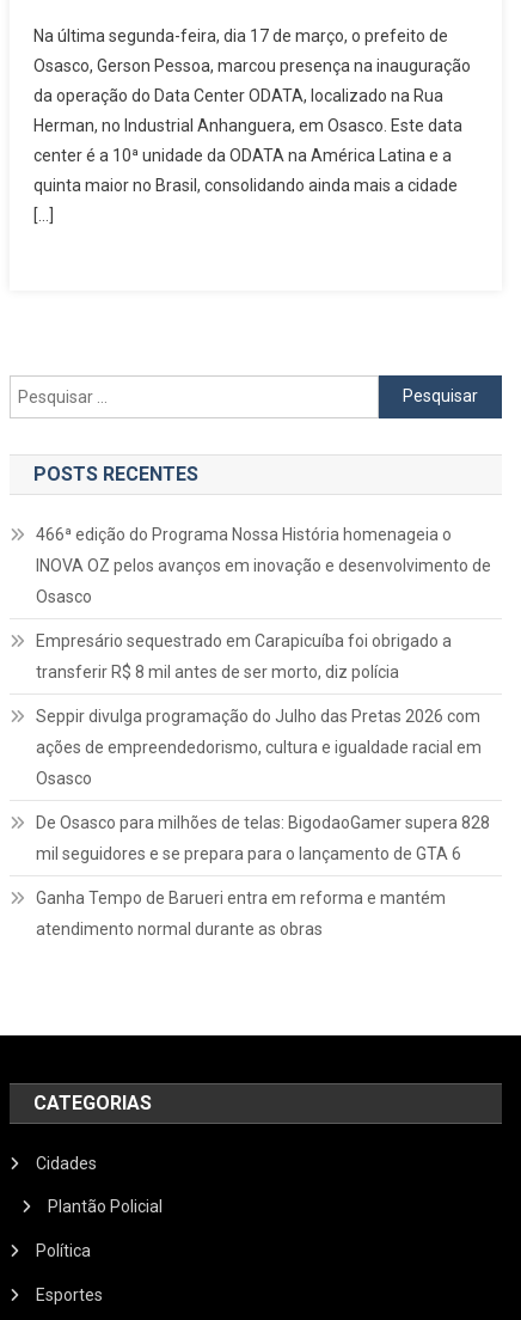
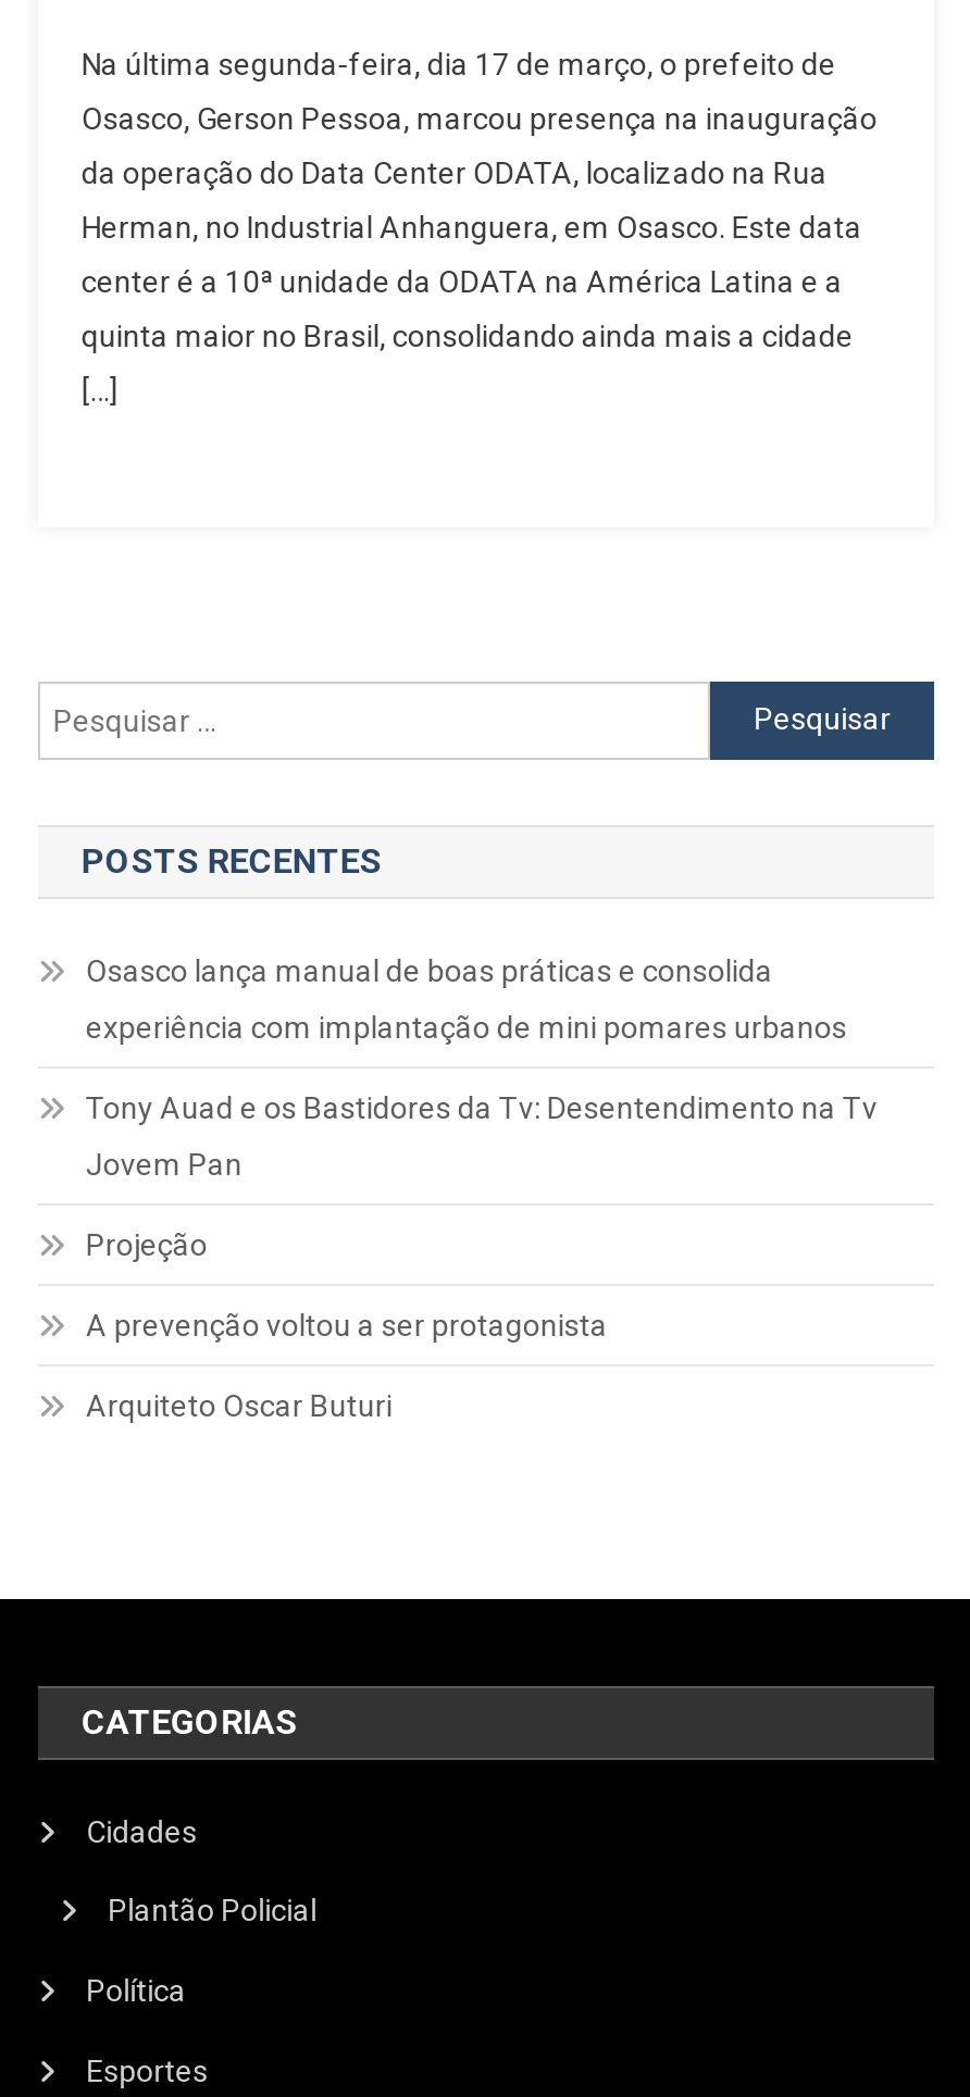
- 466ª edição do Programa Nossa História homenageia o
- INOVA OZ pelos avanços em inovação e desenvolvimento de
- Osasco
- Empresário sequestrado em Carapicuíba foi obrigado a
- transferir R$ 8 mil antes de ser morto, diz polícia
- Seppir divulga programação do Julho das Pretas 2026 com
- ações de empreendedorismo, cultura e igualdade racial em
- Osasco
- De Osasco para milhões de telas: BigodaoGamer supera 828
- mil seguidores e se prepara para o lançamento de GTA 6
- Ganha Tempo de Barueri entra em reforma e mantém
- atendimento normal durante as obras
+ Osasco lança manual de boas práticas e consolida
+ experiência com implantação de mini pomares urbanos
+ Tony Auad e os Bastidores da Tv: Desentendimento na Tv
+ Jovem Pan
+ Projeção
+ A prevenção voltou a ser protagonista
+ Arquiteto Oscar Buturi
